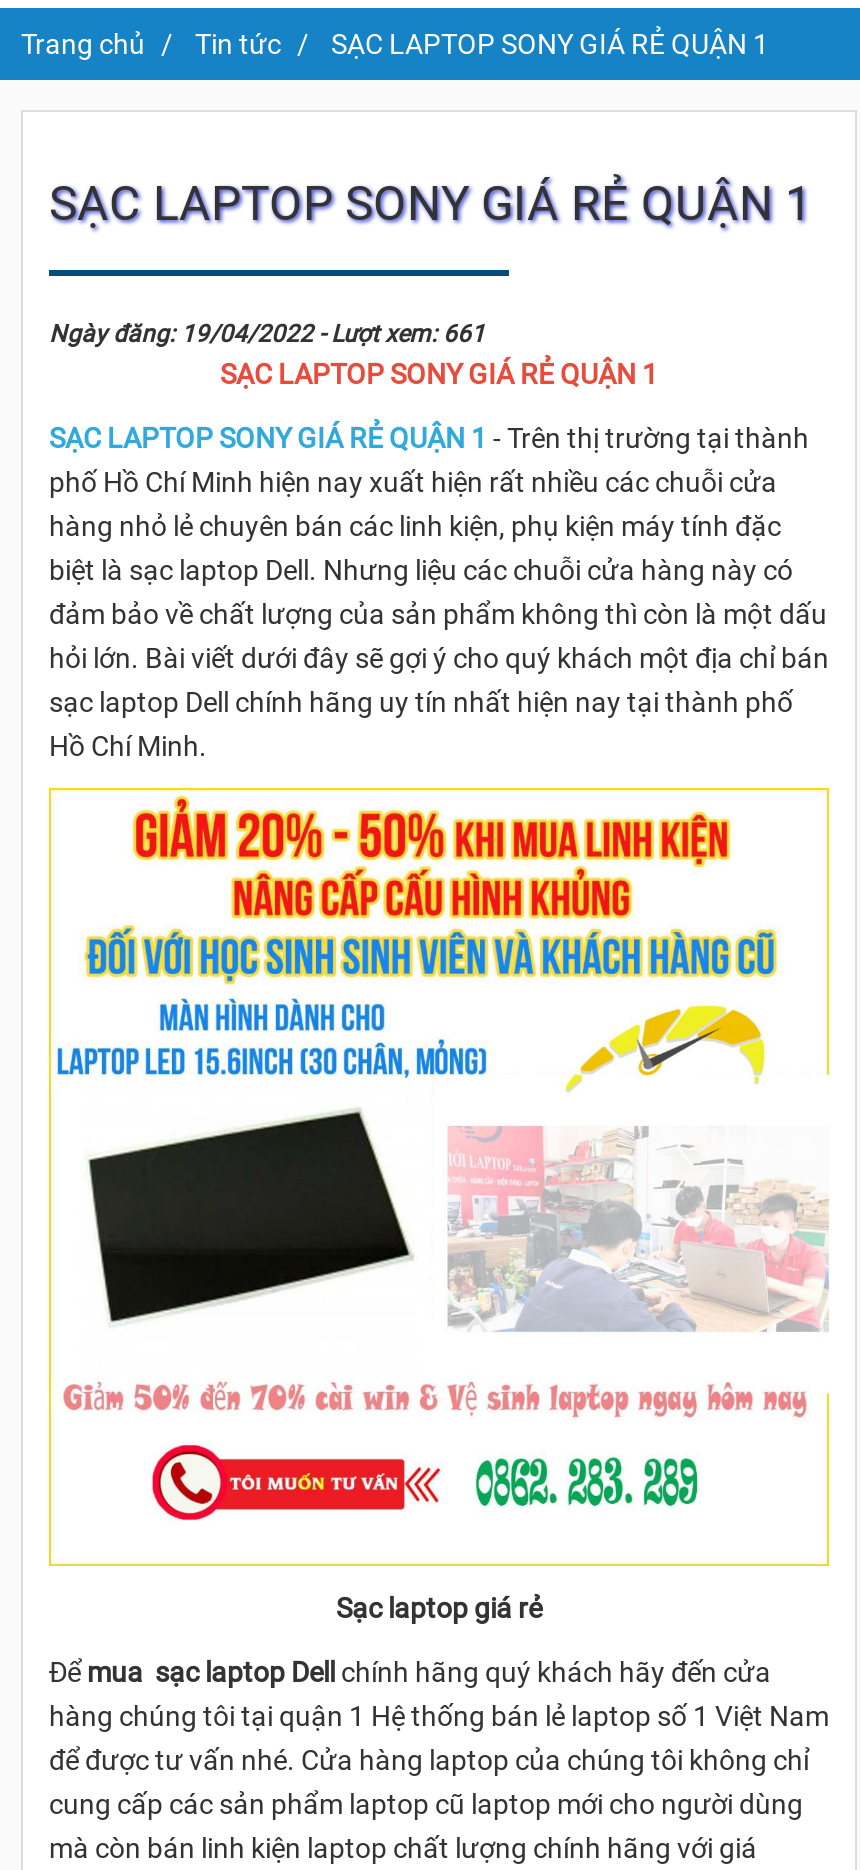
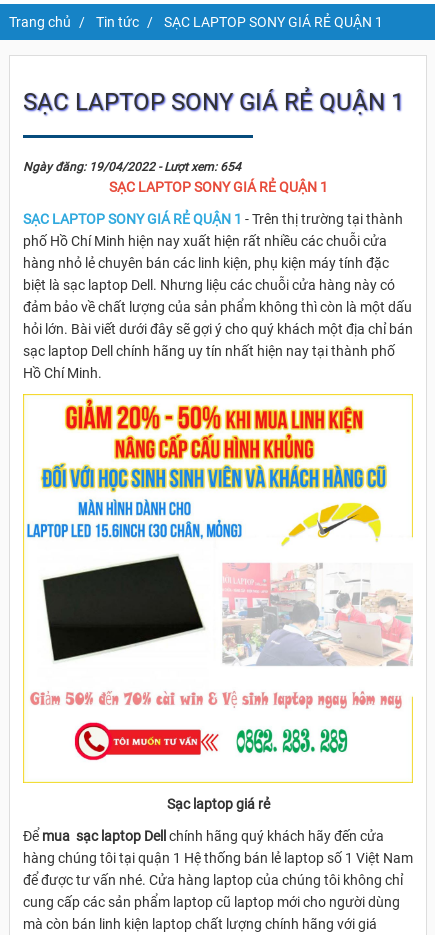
- Ngày đăng: 19/04/2022 - Lượt xem: 661
+ Ngày đăng: 19/04/2022 - Lượt xem: 654
